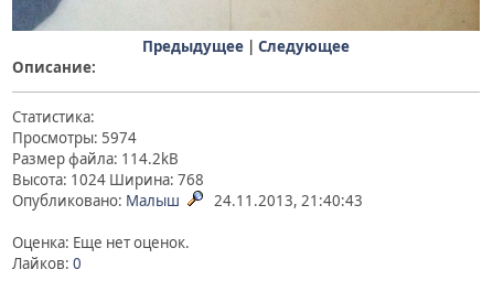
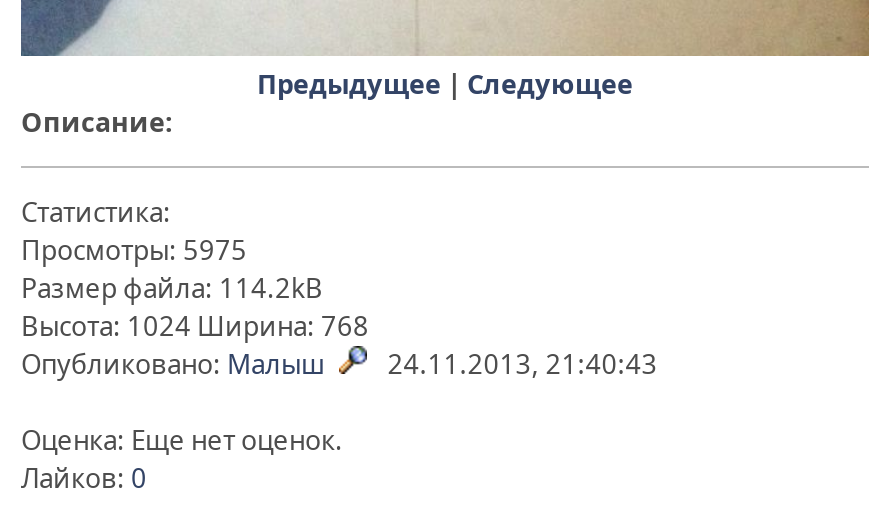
- Просмотры: 5974
+ Просмотры: 5975
